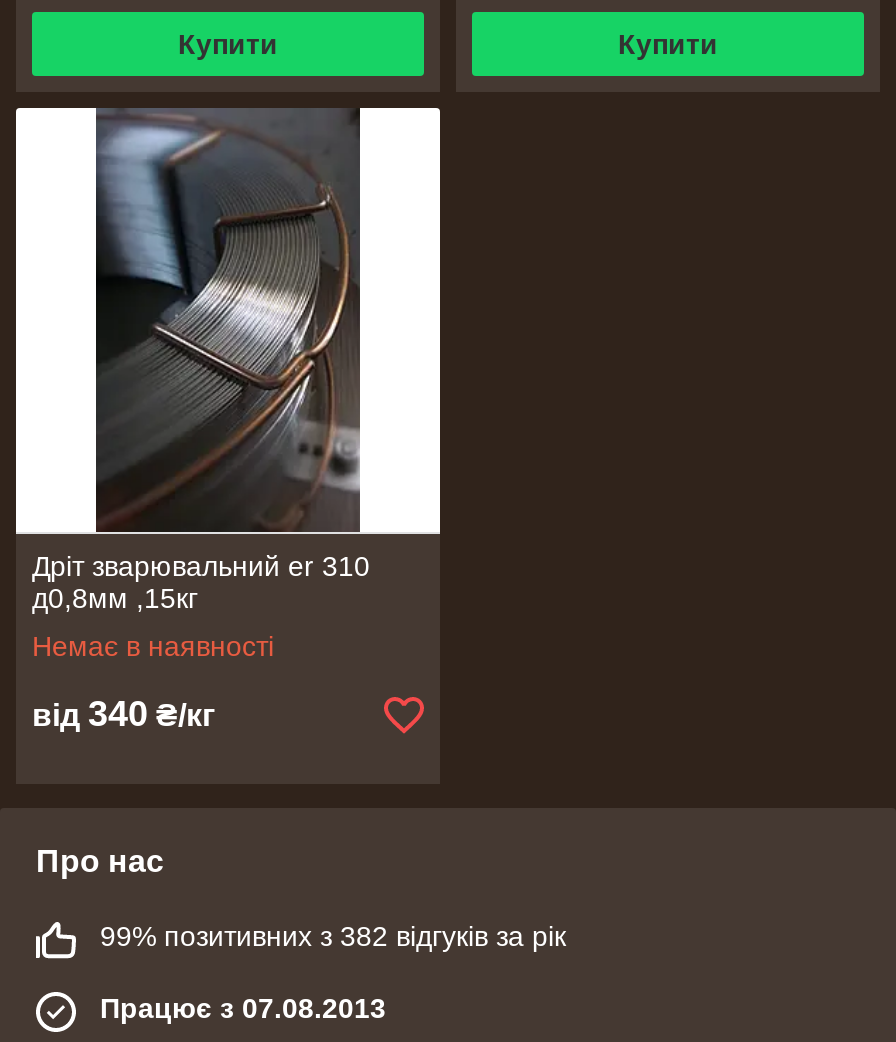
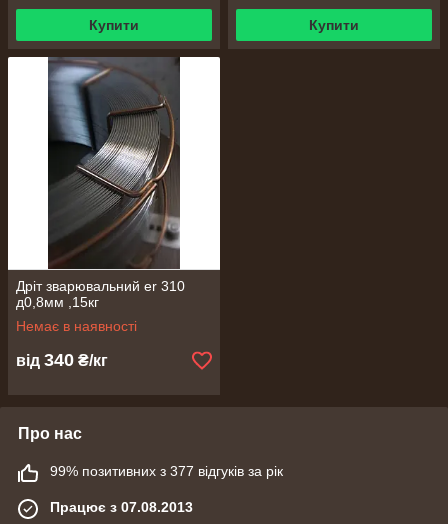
- 99% позитивних з 382 відгуків за рік
+ 99% позитивних з 377 відгуків за рік
